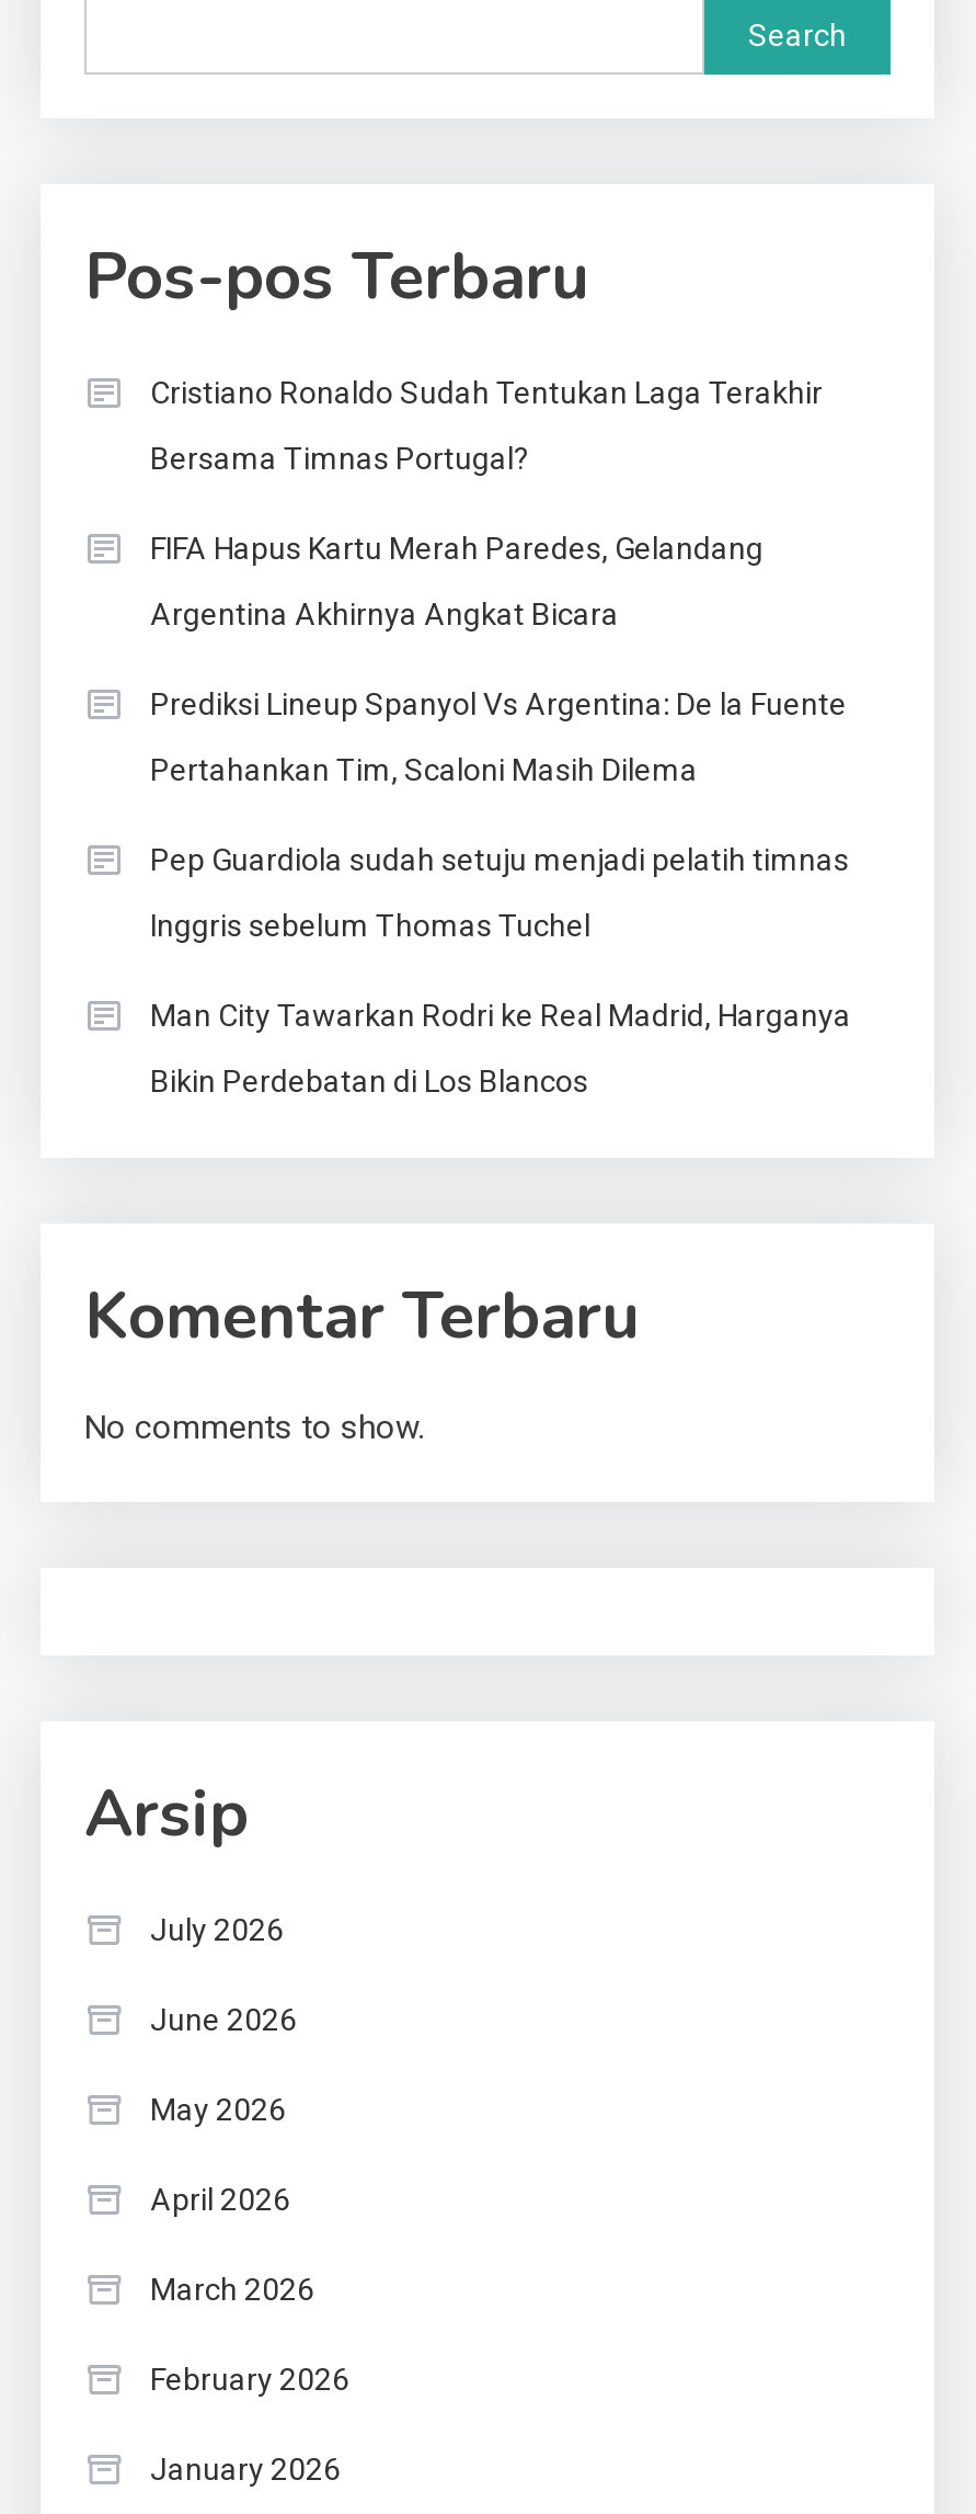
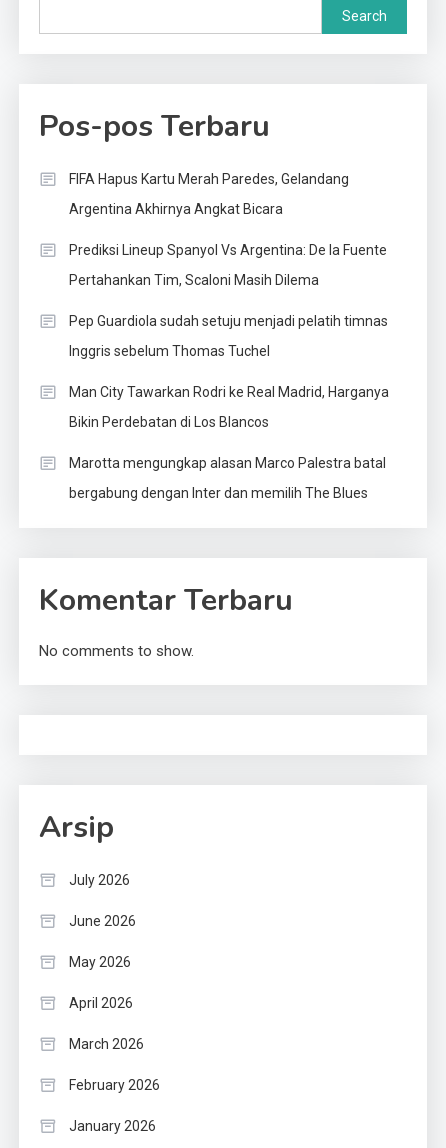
- Cristiano Ronaldo Sudah Tentukan Laga Terakhir
- Bersama Timnas Portugal?

moved up: FIFA Hapus Kartu Merah Paredes, Gelandang | Argentina Akhirnya Angkat Bicara | Prediksi Lineup Spanyol Vs Argentina: De la Fuente | Pertahankan Tim, Scaloni Masih Dilema | Pep Guardiola sudah setuju menjadi pelatih timnas | Inggris sebelum Thomas Tuchel | Man City Tawarkan Rodri ke Real Madrid, Harganya | Bikin Perdebatan di Los Blancos

+ Marotta mengungkap alasan Marco Palestra batal
+ bergabung dengan Inter dan memilih The Blues
